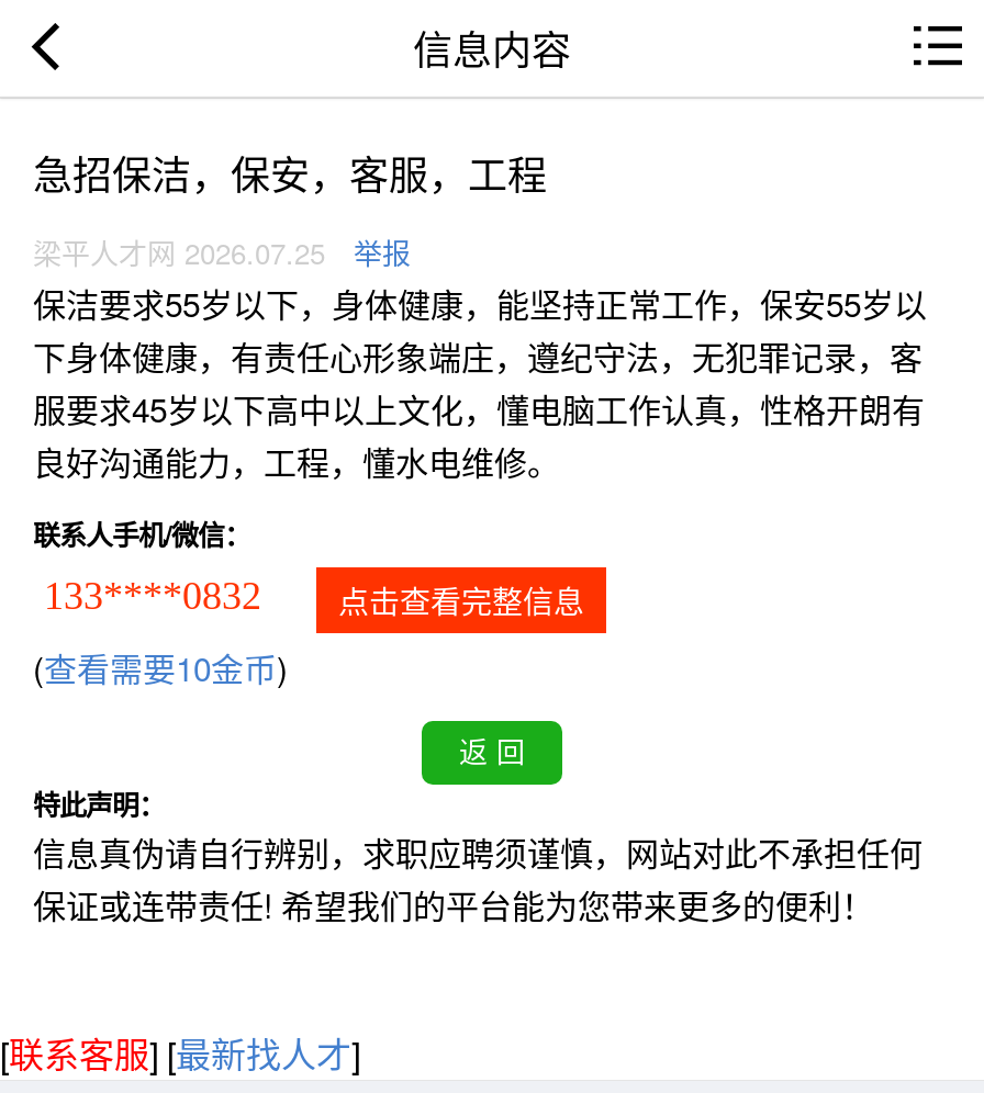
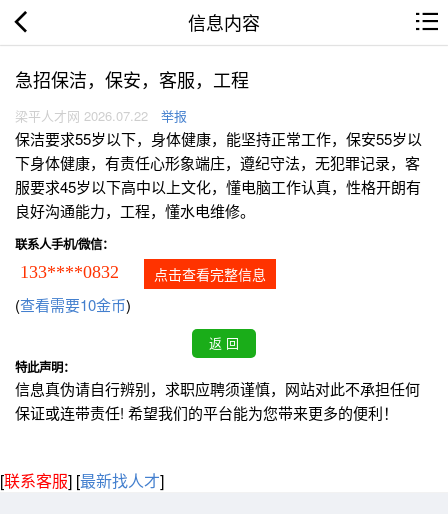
- 梁平人才网 2026.07.25 举报
+ 梁平人才网 2026.07.22 举报
